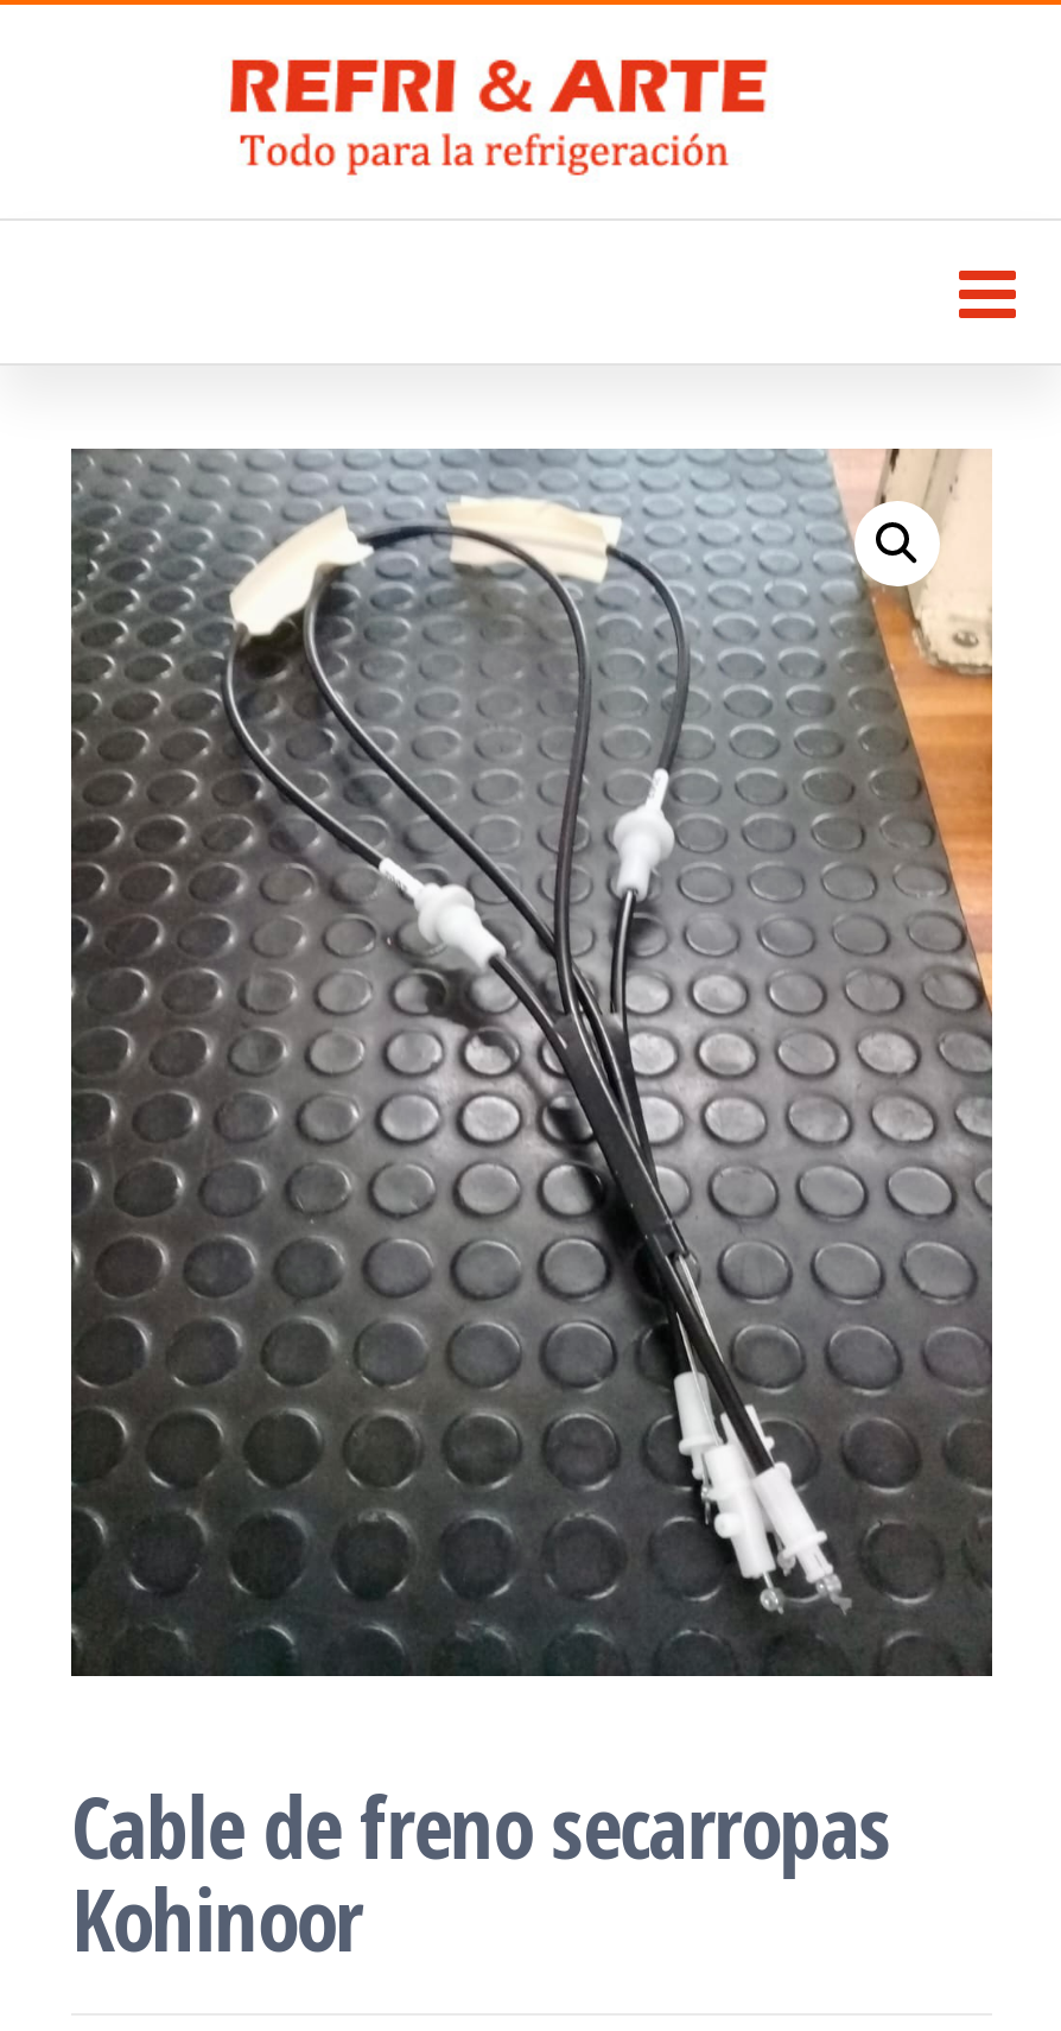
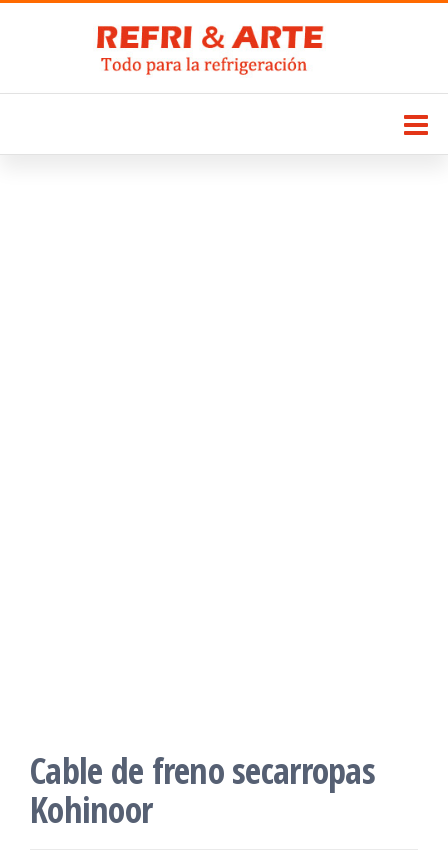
- [image]
